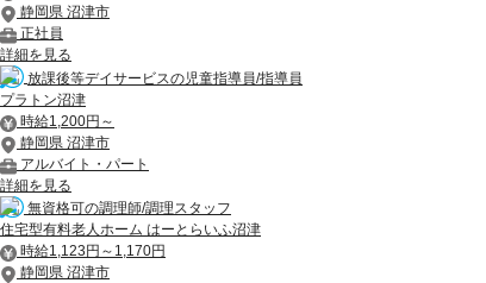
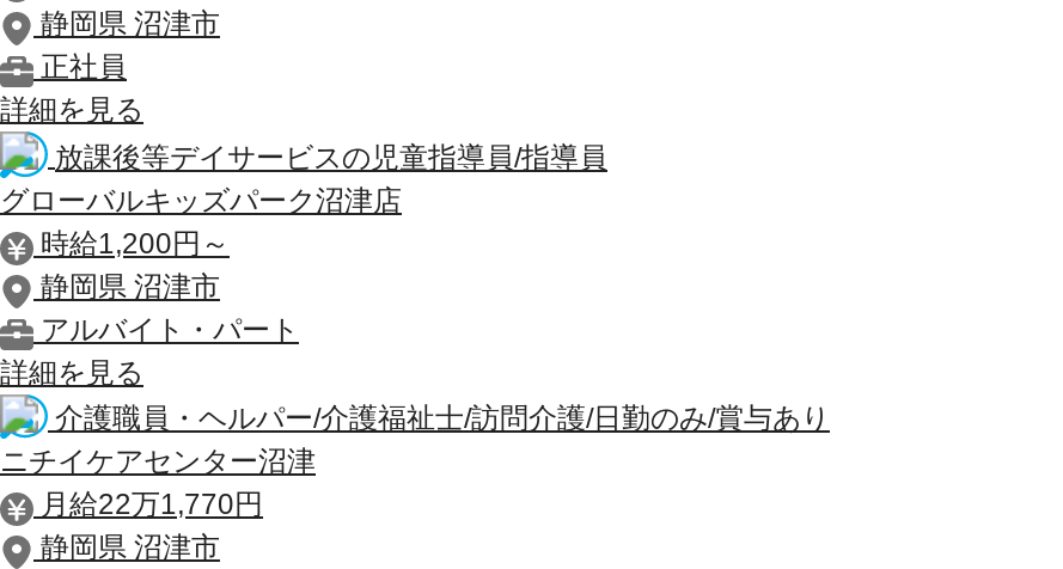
- プラトン沼津
+ グローバルキッズパーク沼津店

- 無資格可の調理師/調理スタッフ
- 住宅型有料老人ホーム はーとらいふ沼津
- 時給1,123円～1,170円
+ 介護職員・ヘルパー/介護福祉士/訪問介護/日勤のみ/賞与あり
+ ニチイケアセンター沼津
+ 月給22万1,770円
